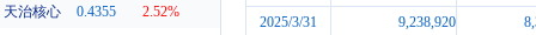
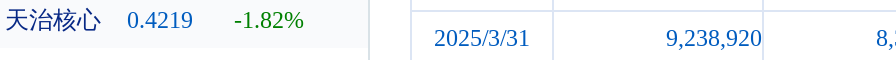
- 0.4355
+ 0.4219

- 2.52%
+ -1.82%
